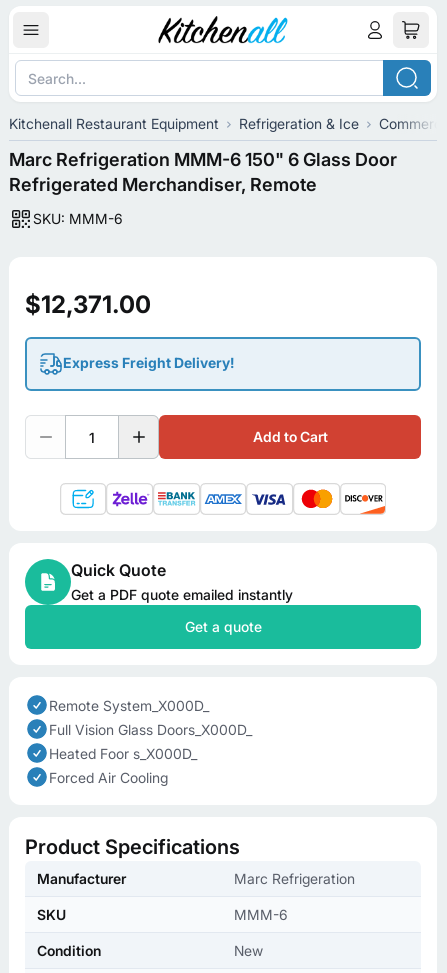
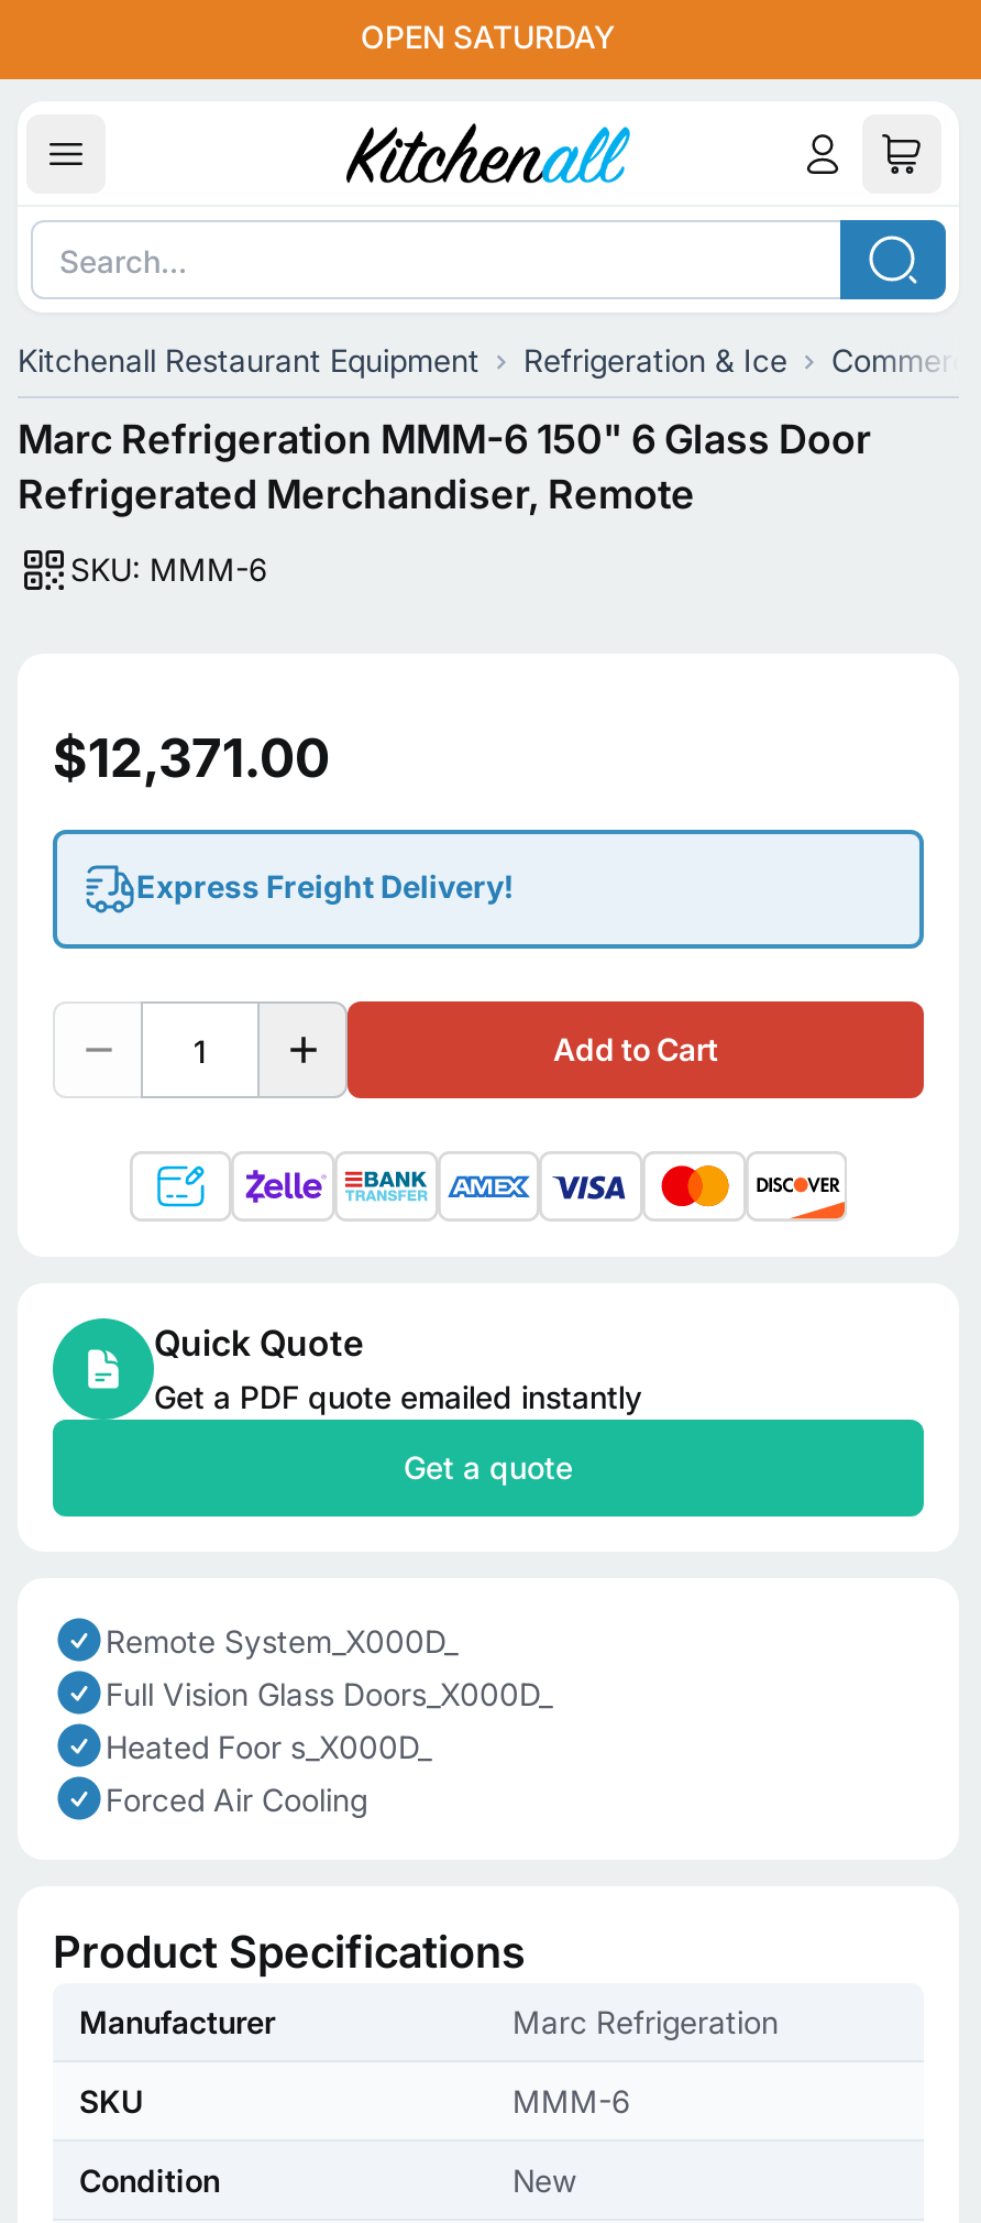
+ OPEN SATURDAY
